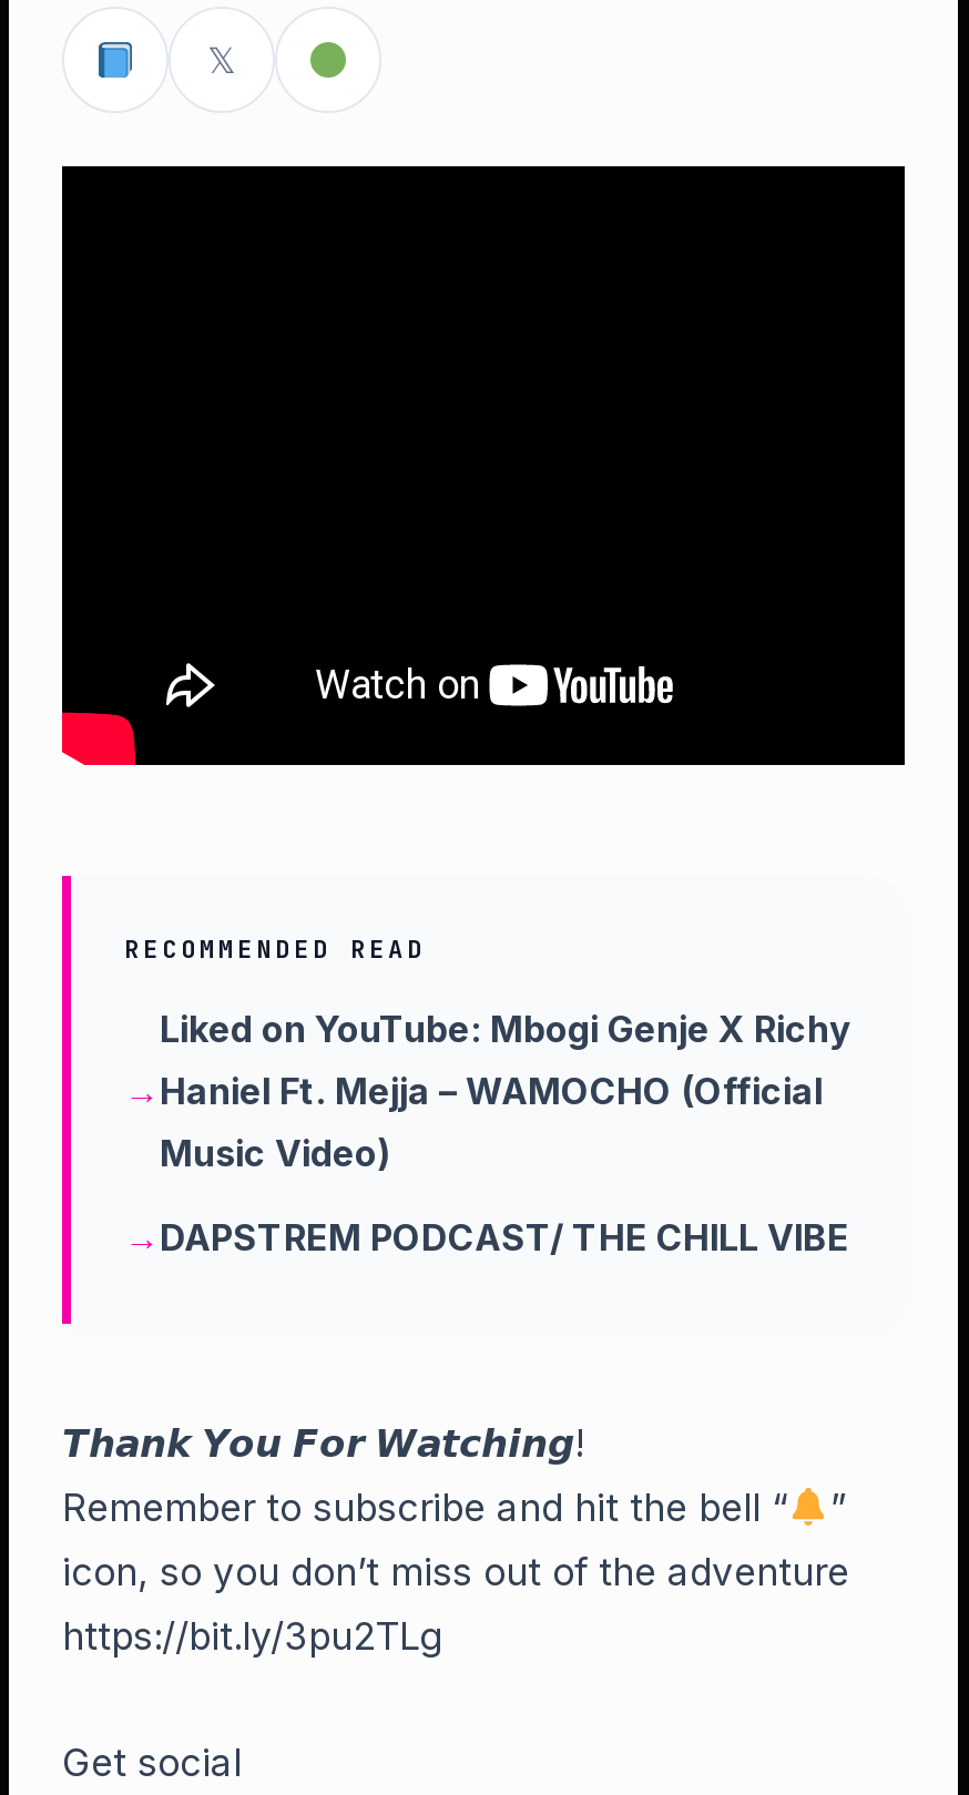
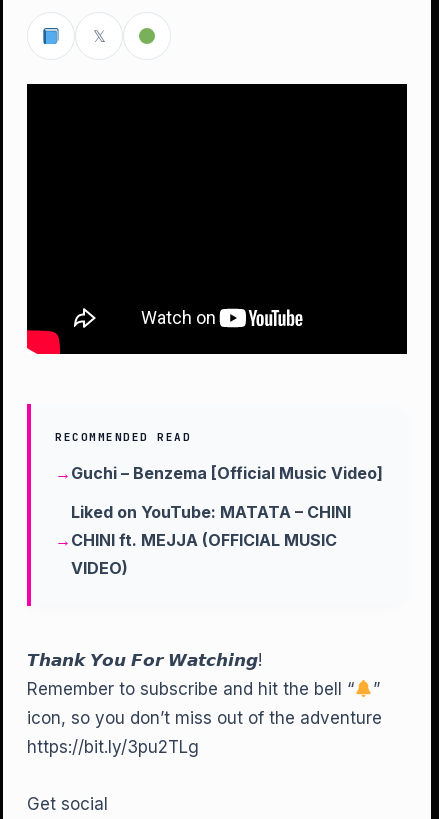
- Liked on YouTube: Mbogi Genje X Richy
- Haniel Ft. Mejja – WAMOCHO (Official
- Music Video)
+ Guchi – Benzema [Official Music Video]

- DAPSTREM PODCAST/ THE CHILL VIBE
+ Liked on YouTube: MATATA – CHINI
+ CHINI ft. MEJJA (OFFICIAL MUSIC
+ VIDEO)
